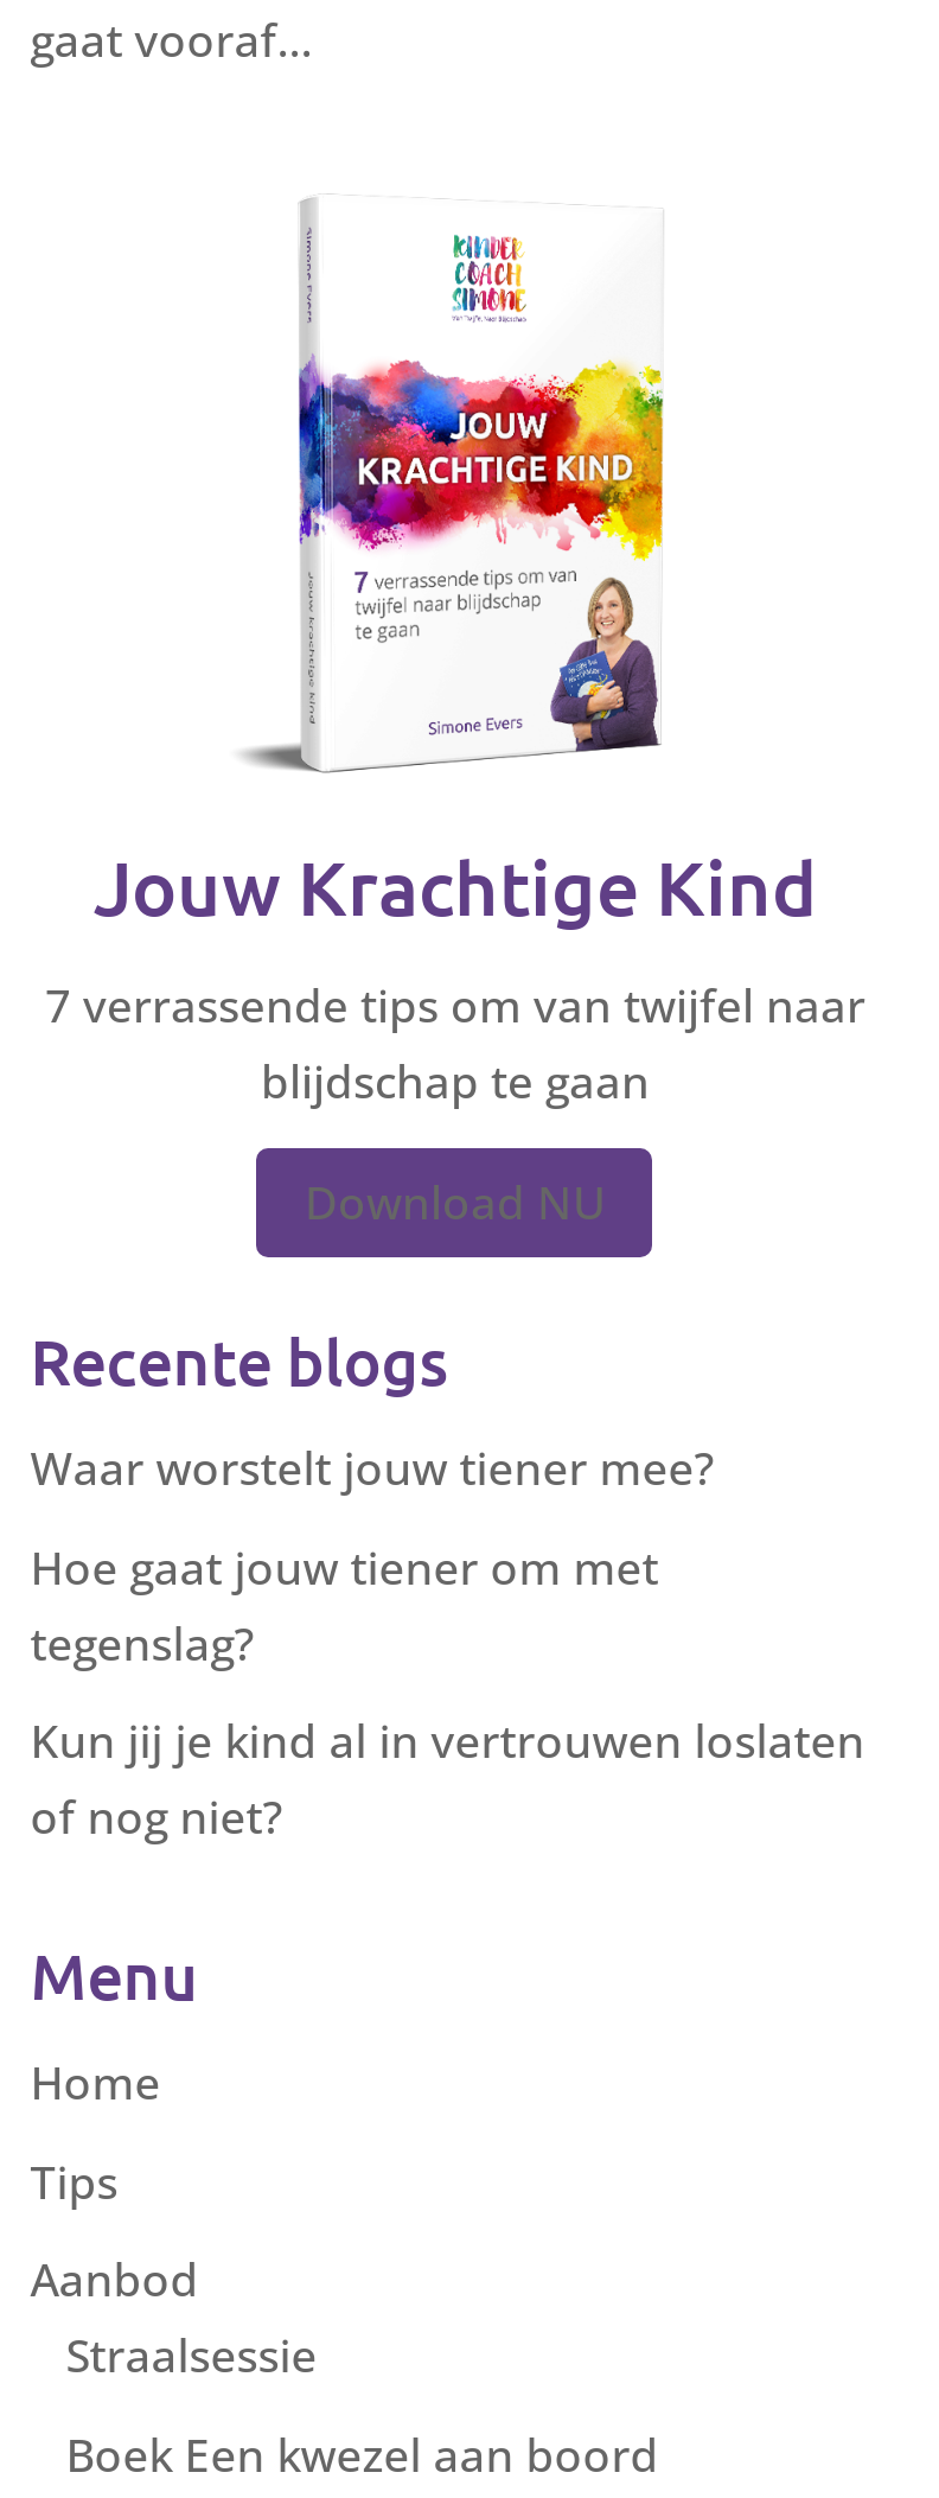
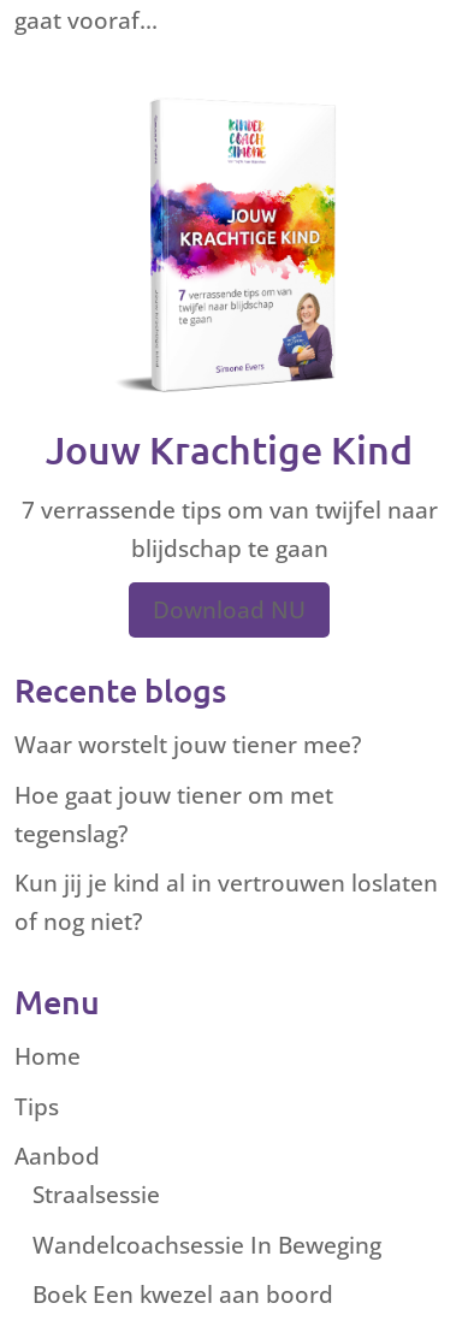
+ Wandelcoachsessie In Beweging
